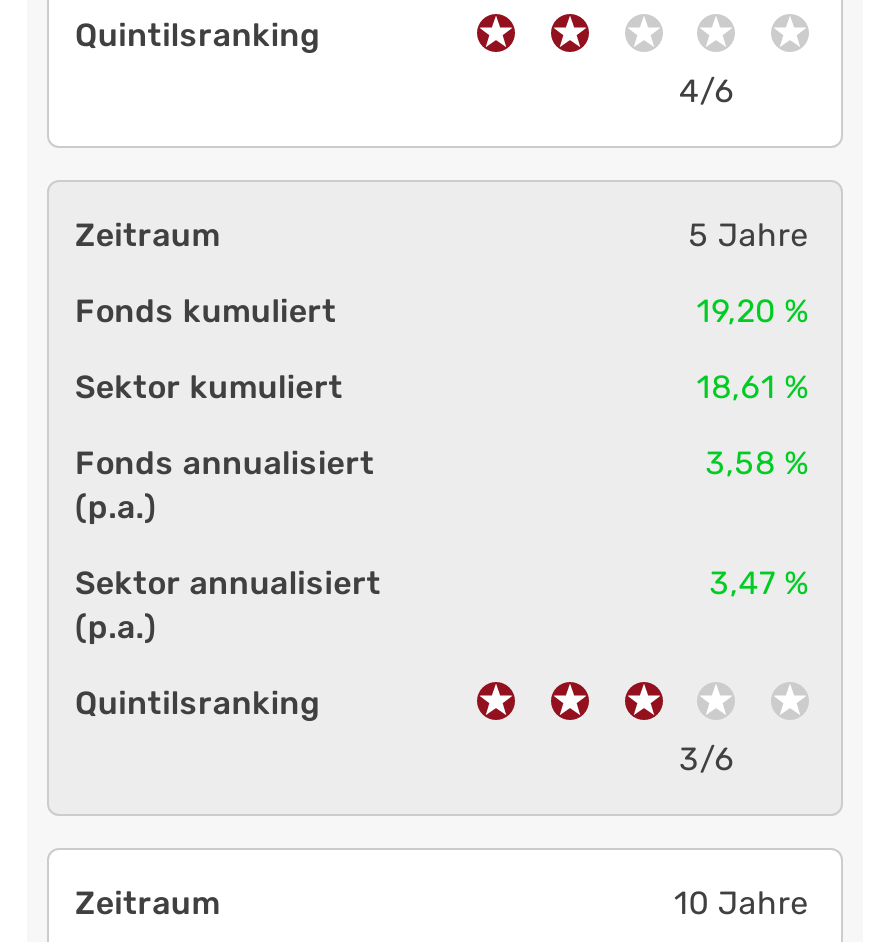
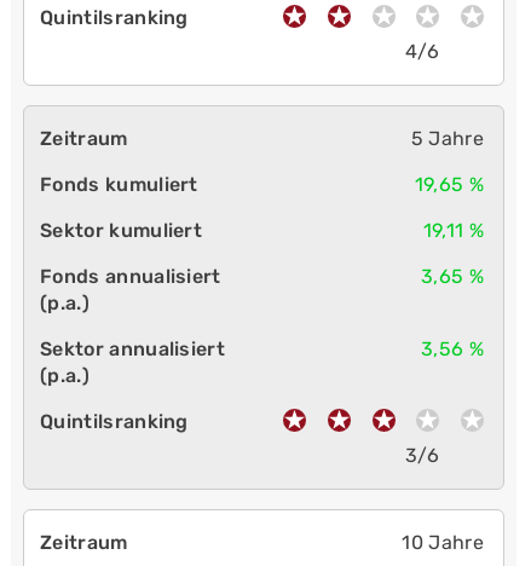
- 19,20 %
+ 19,65 %

- 18,61 %
+ 19,11 %

- 3,58 %
+ 3,65 %

- 3,47 %
+ 3,56 %
